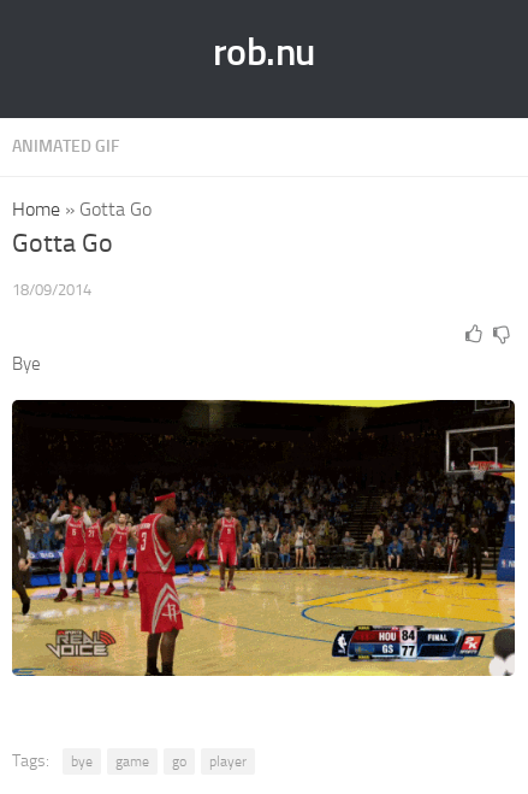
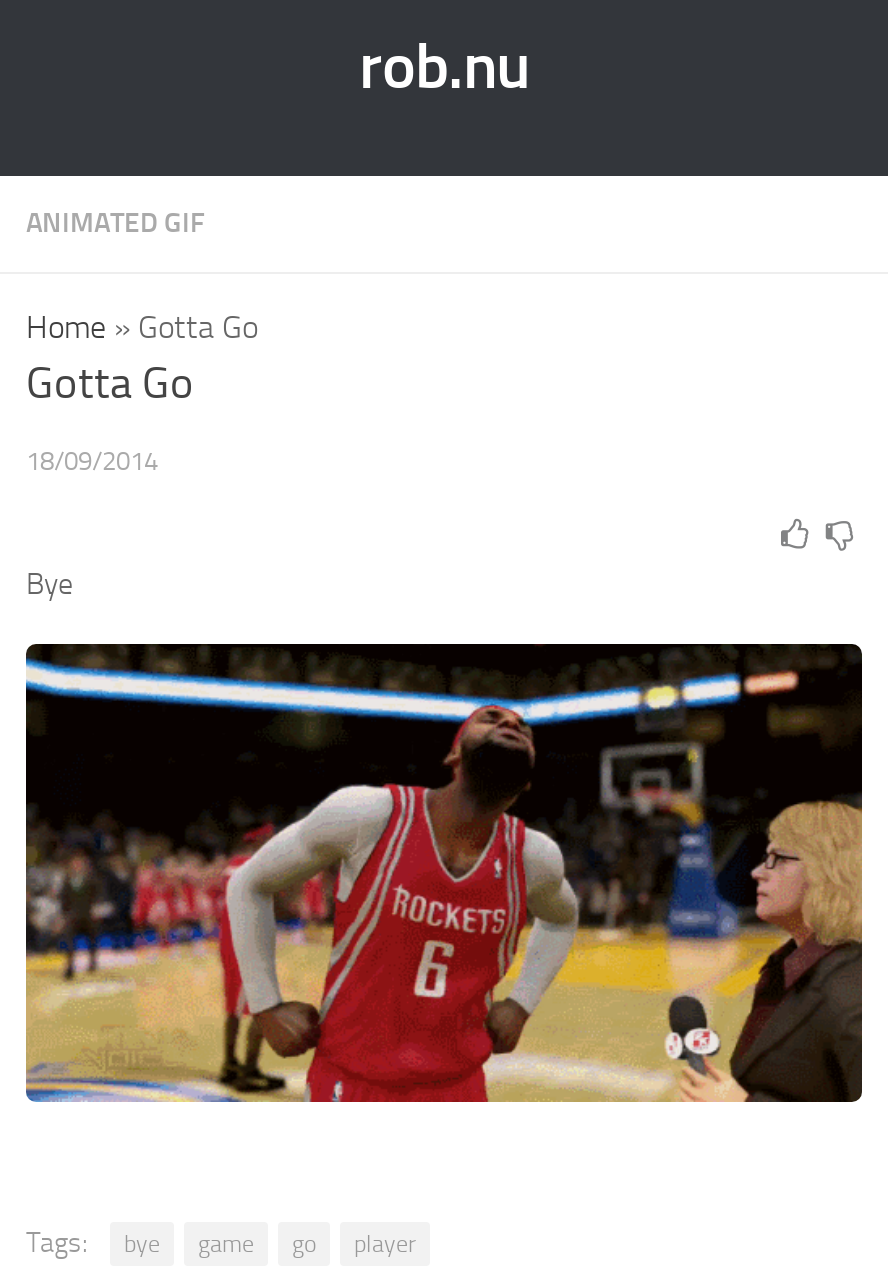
- [image]
+ [image]
